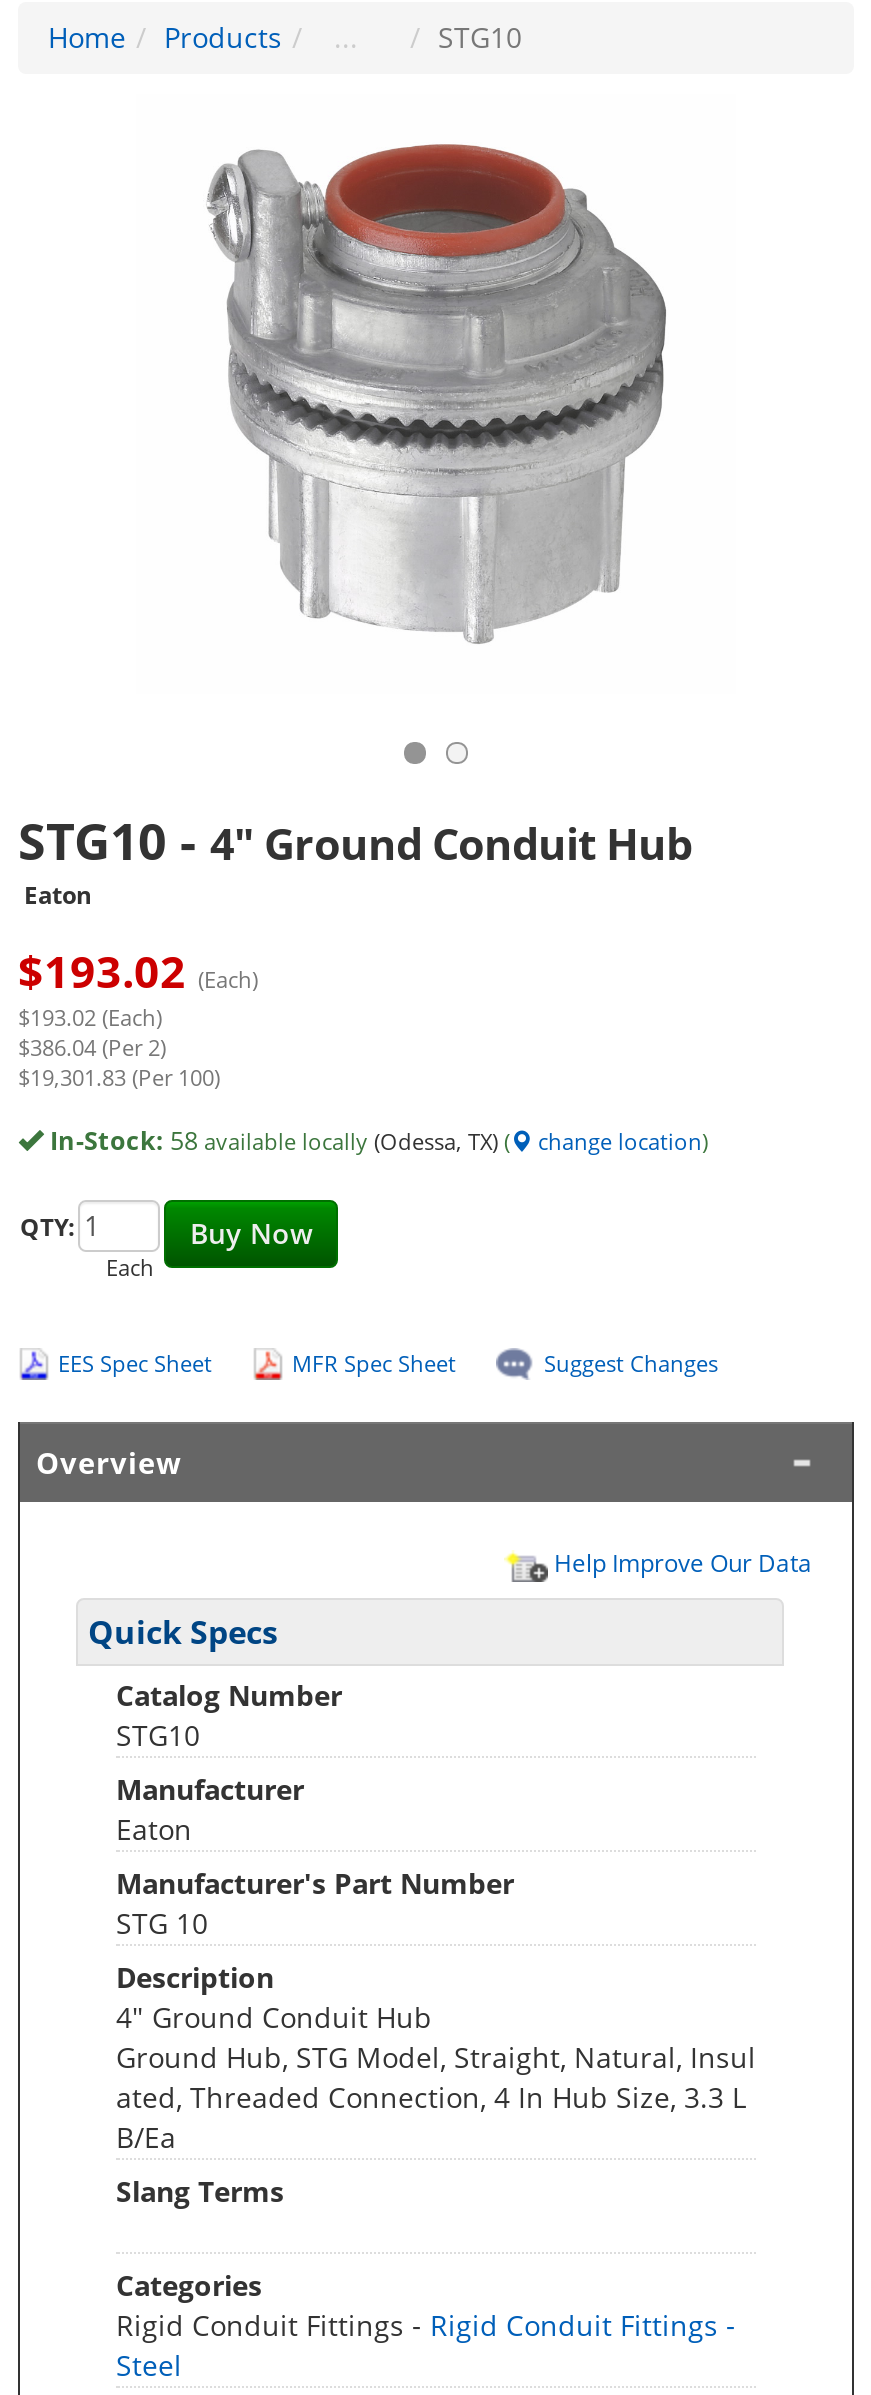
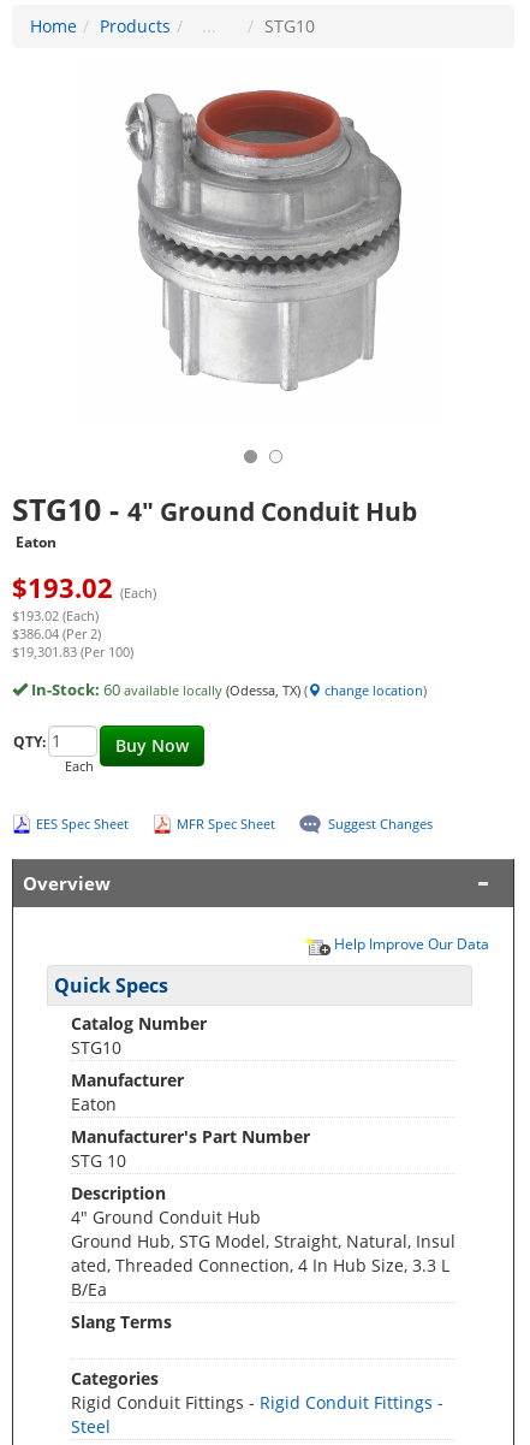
- In-Stock: 58 available locally (Odessa, TX) (
+ In-Stock: 60 available locally (Odessa, TX) (
